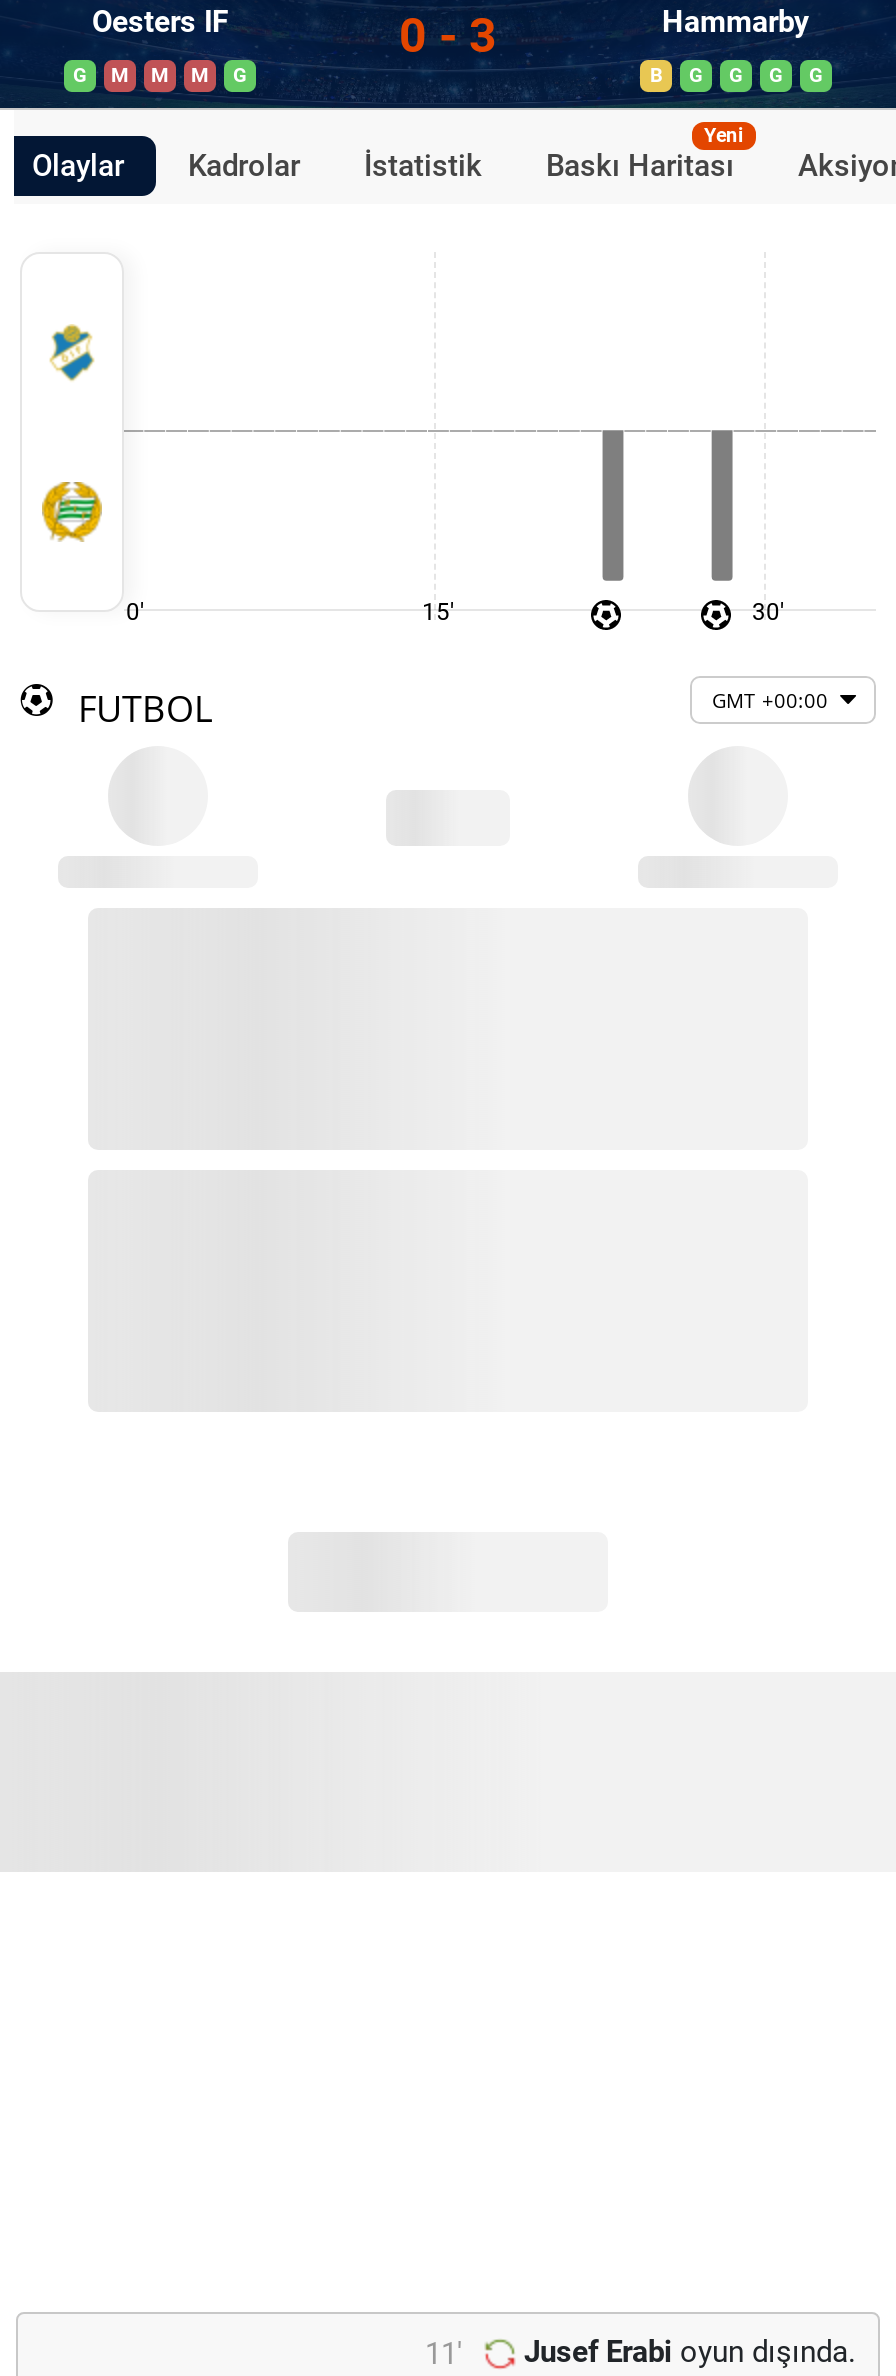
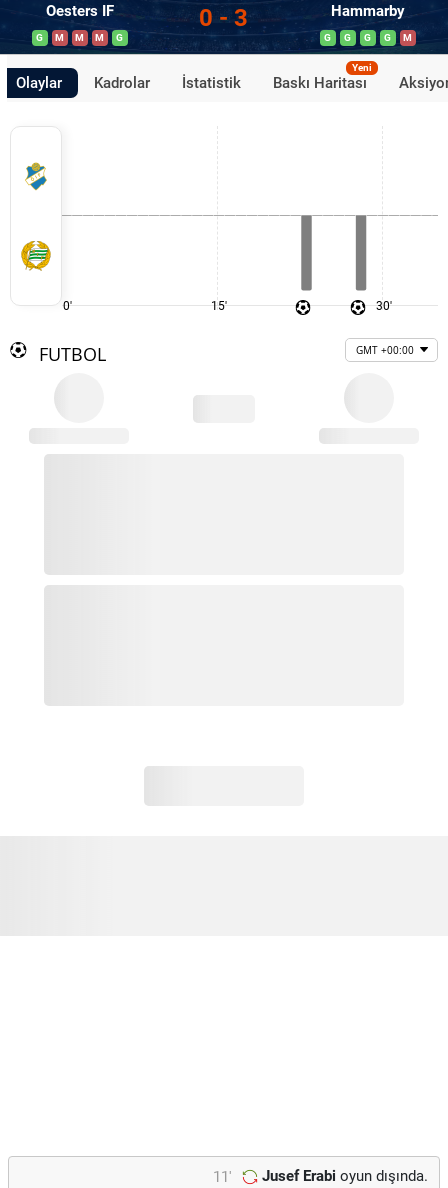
- B

+ M
